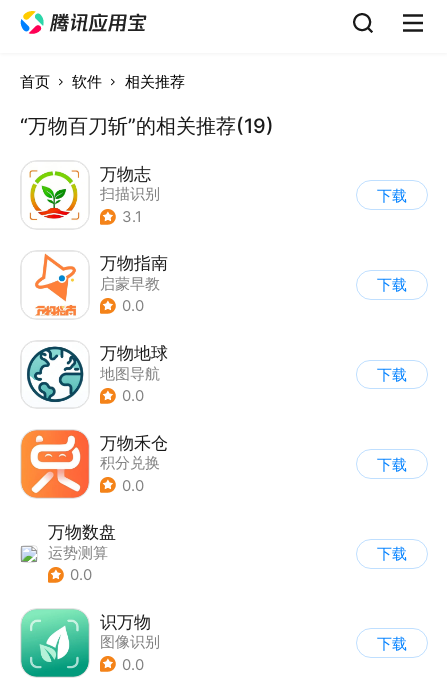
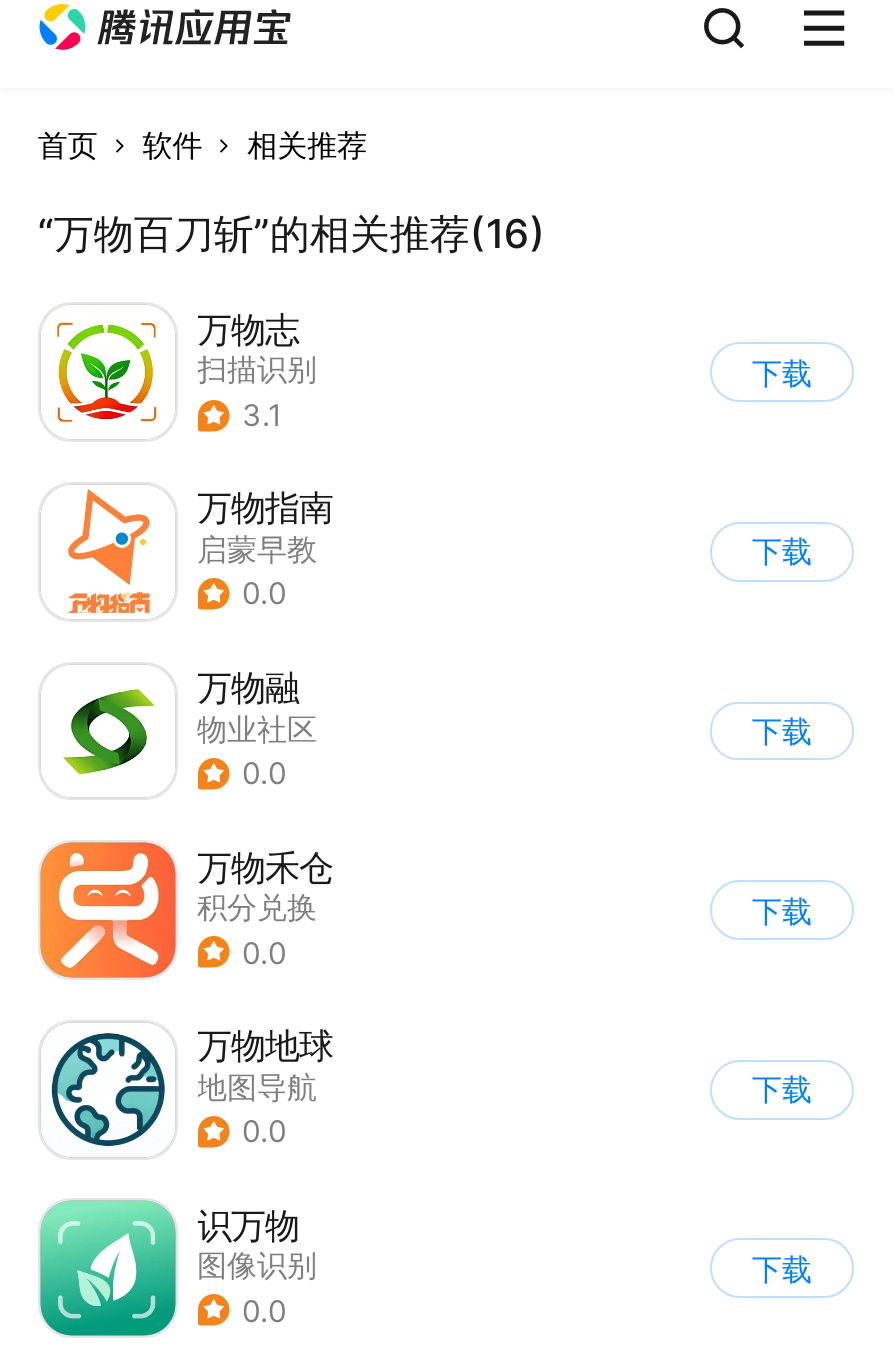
- “万物百刀斩”的相关推荐(19)
+ “万物百刀斩”的相关推荐(16)

+ 万物融
+ 物业社区

- [image]
+ [image]

moved down: 万物地球 | 地图导航

- 万物数盘
- 运势测算

- [image]
+ [image]
